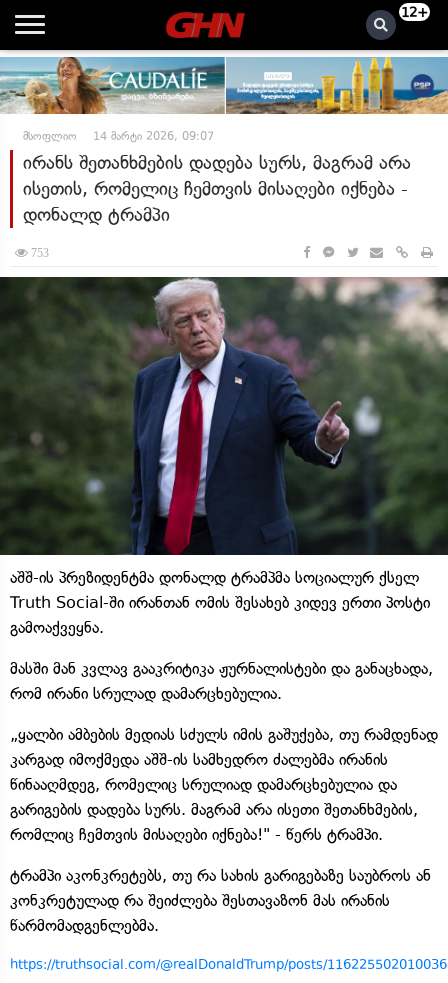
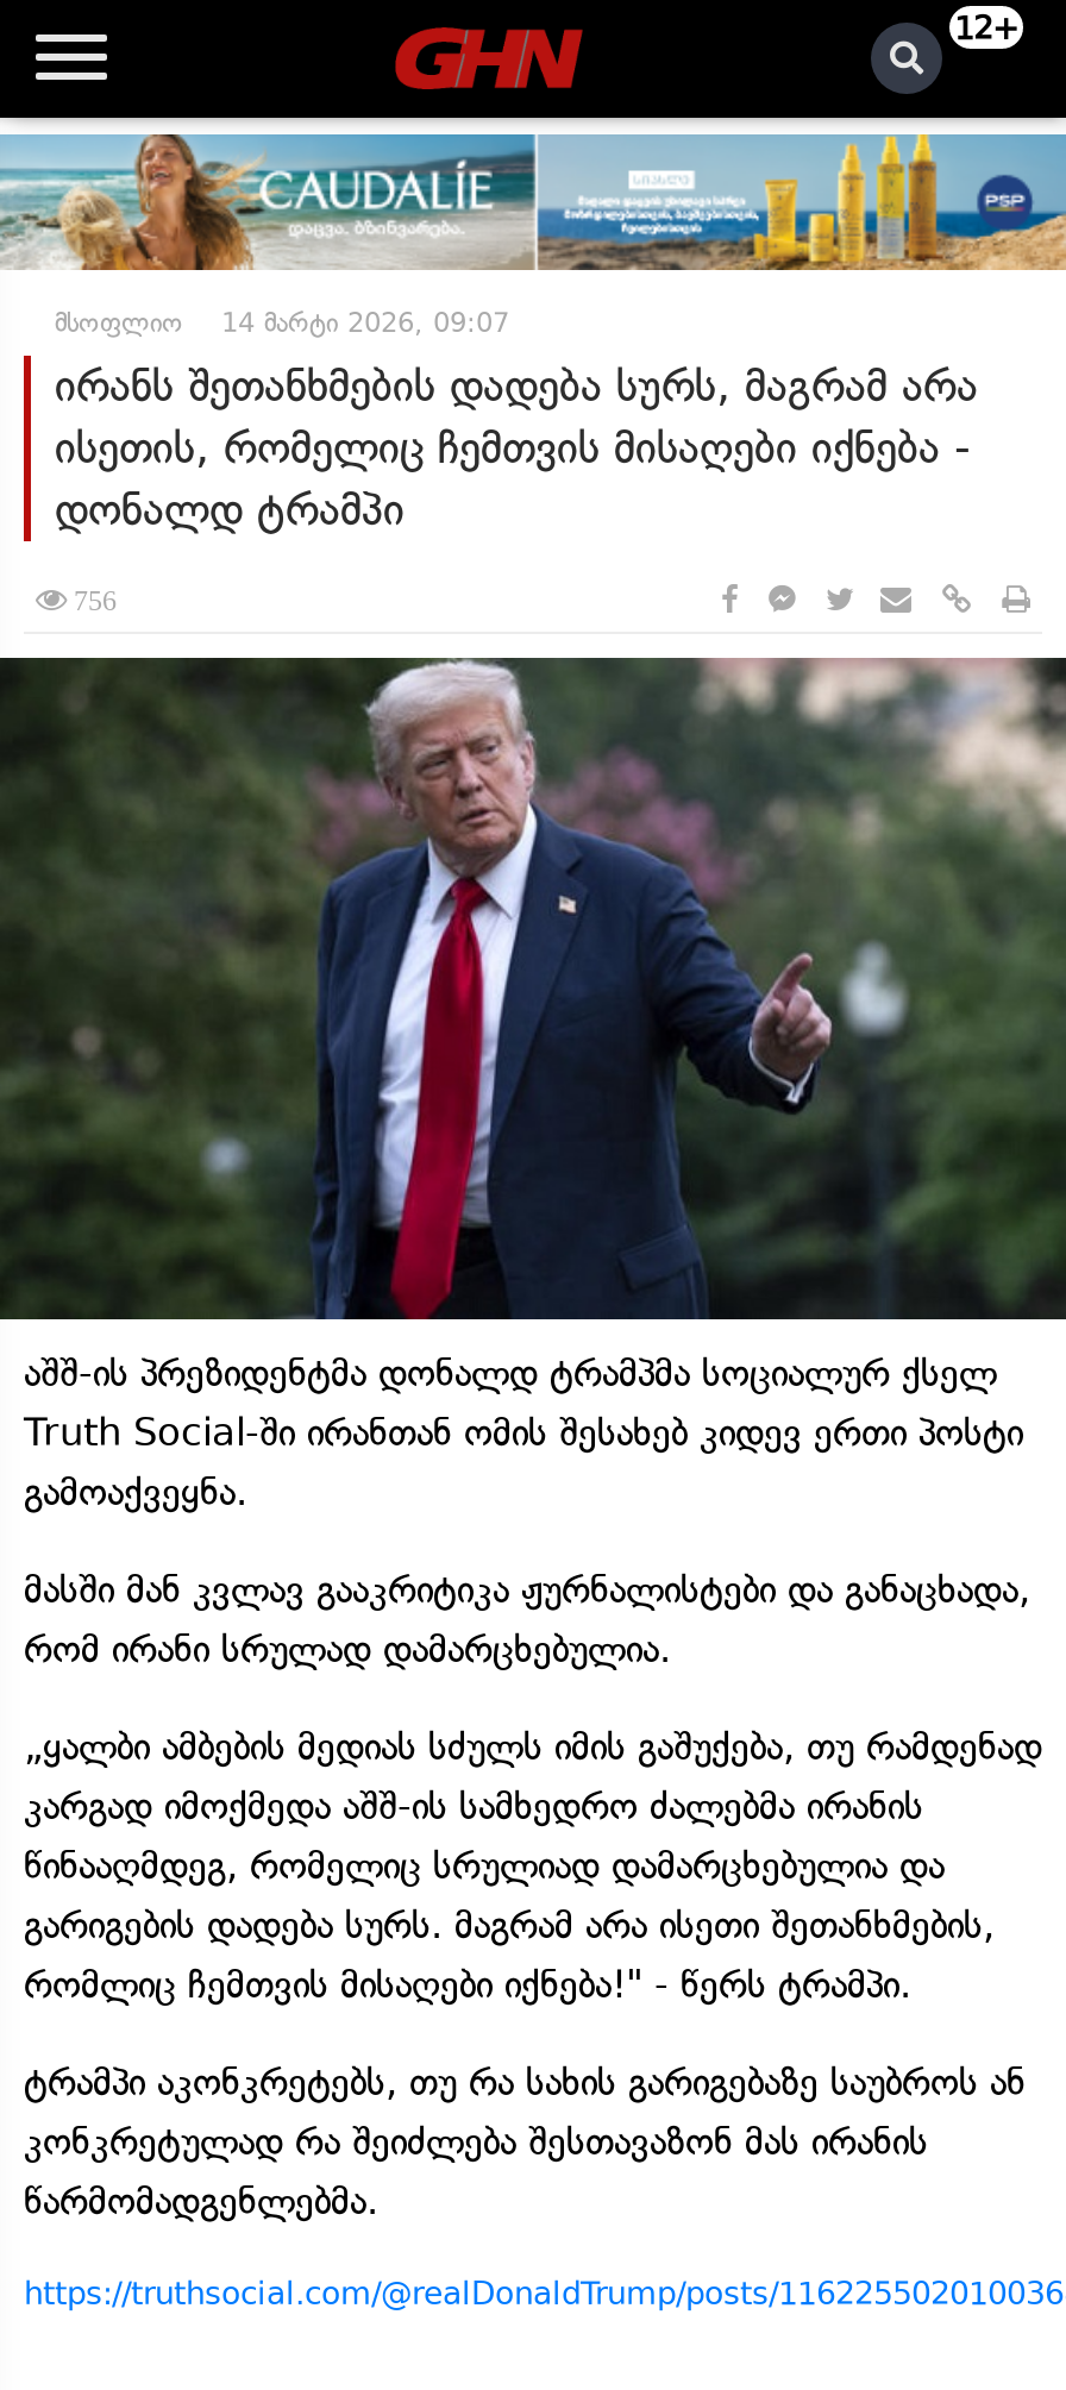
- 753
+ 756
